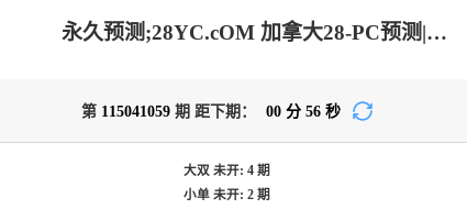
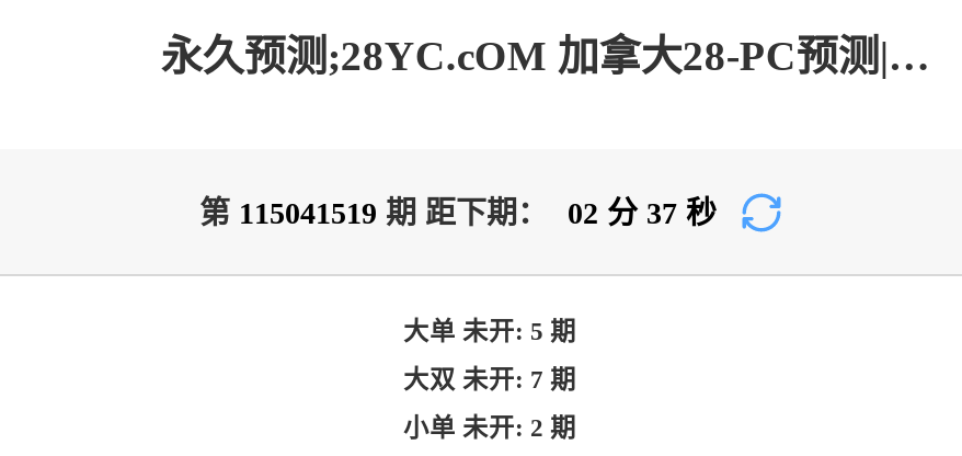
- 第115041059期 距下期： 00分 56秒
+ 第115041519期 距下期： 02分 37秒

- 大双未开: 4期
+ 大单未开: 5期
+ 大双未开: 7期
